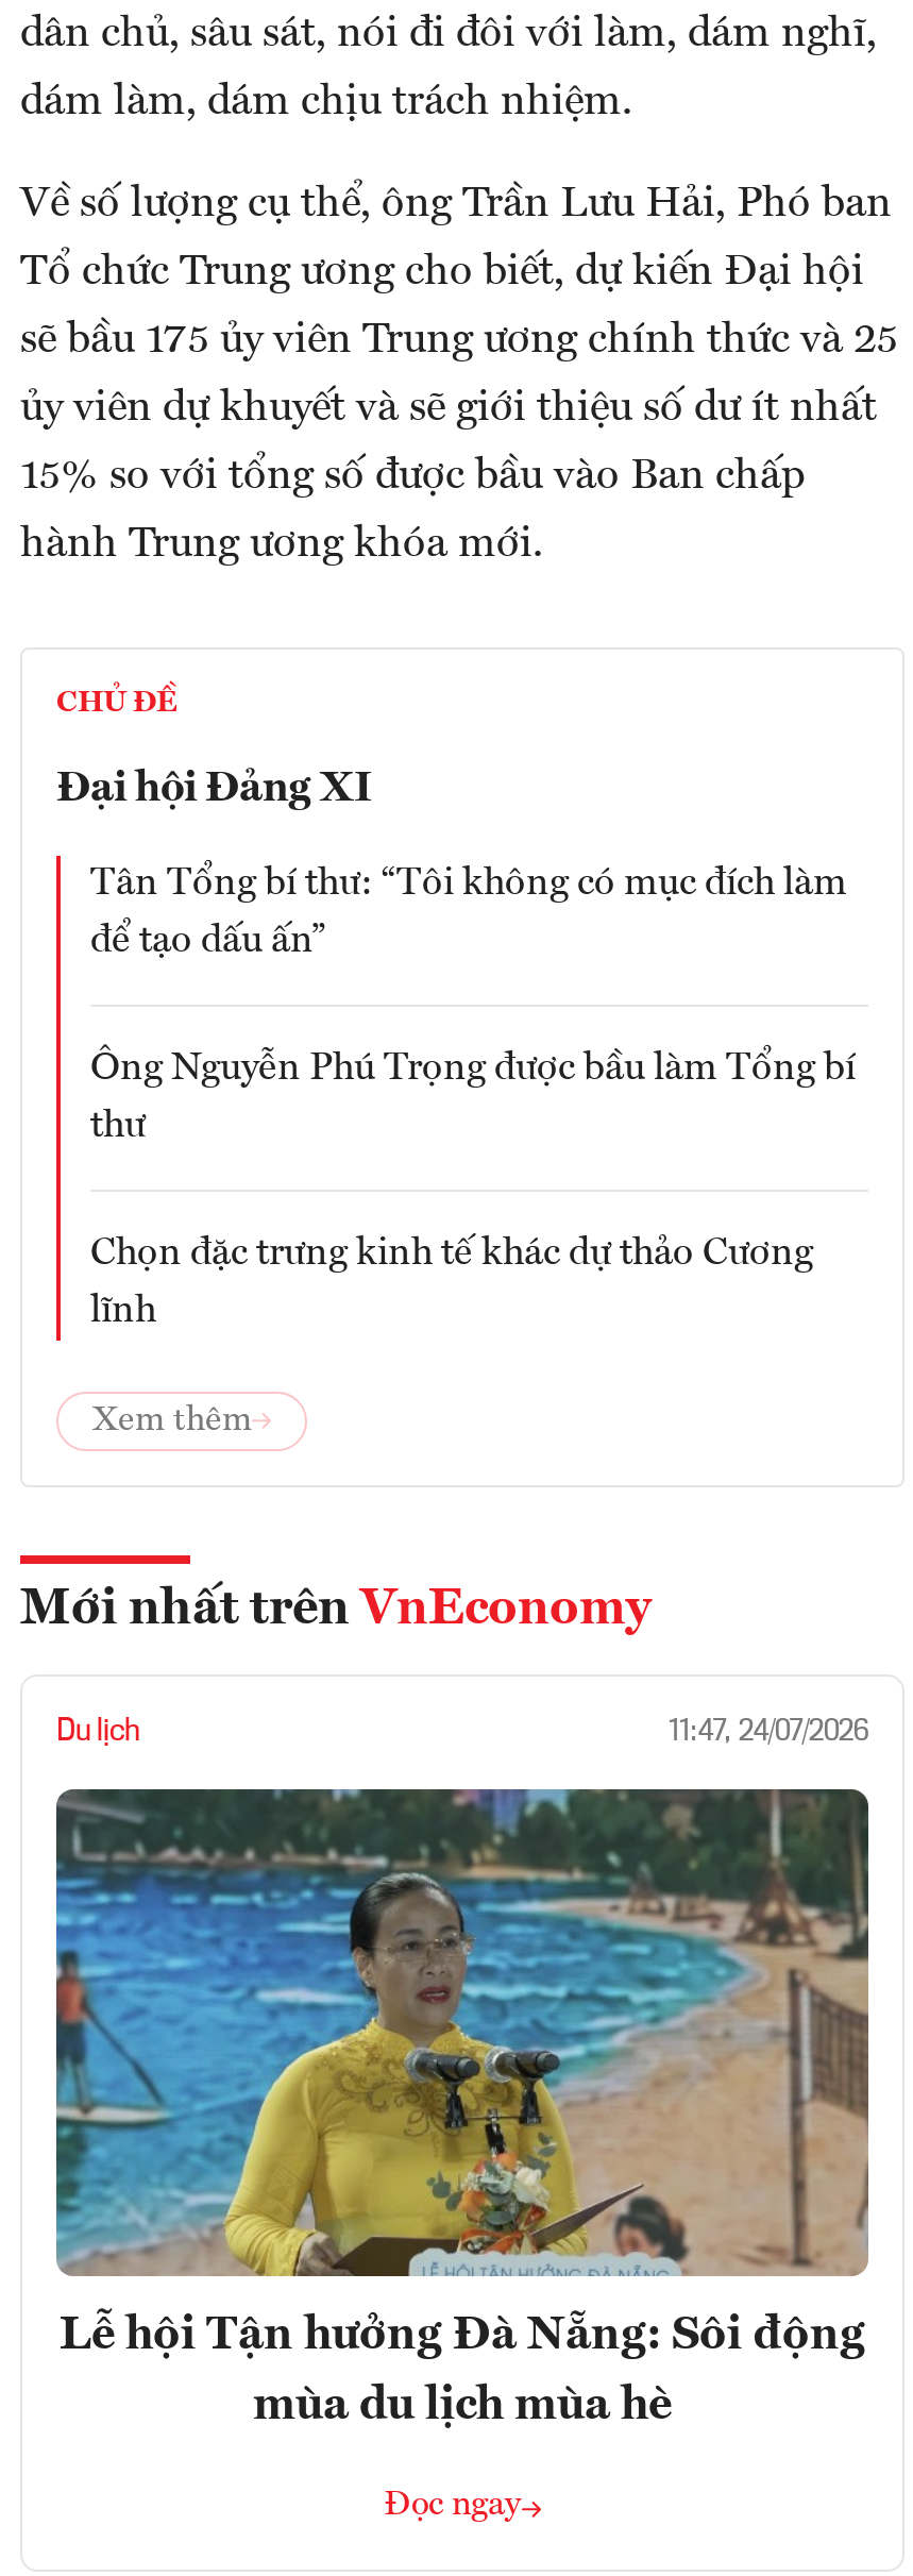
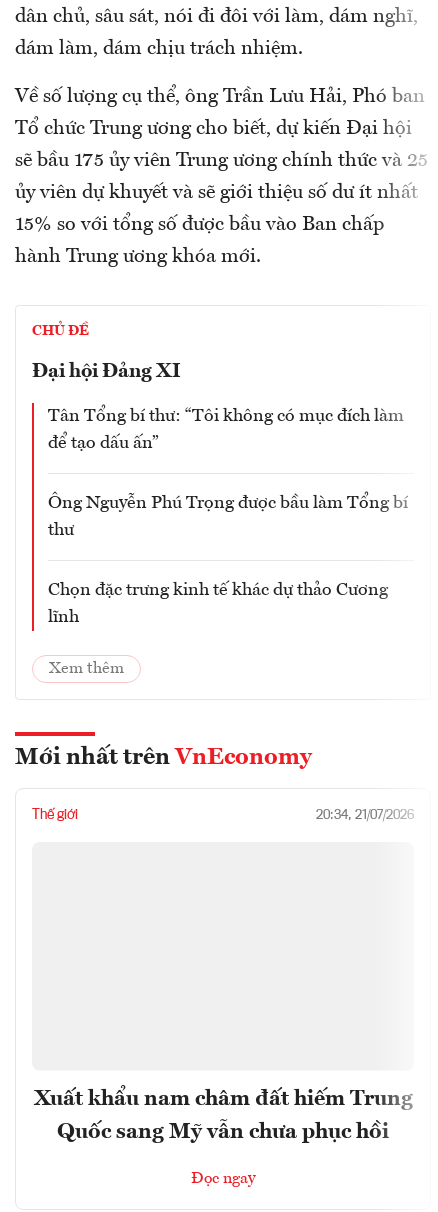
- Du lịch
- 11:47, 24/07/2026
+ Thế giới
+ 20:34, 21/07/2026

- [image]

- Lễ hội Tận hưởng Đà Nẵng: Sôi động
+ Xuất khẩu nam châm đất hiếm Trung

- mùa du lịch mùa hè
+ Quốc sang Mỹ vẫn chưa phục hồi
